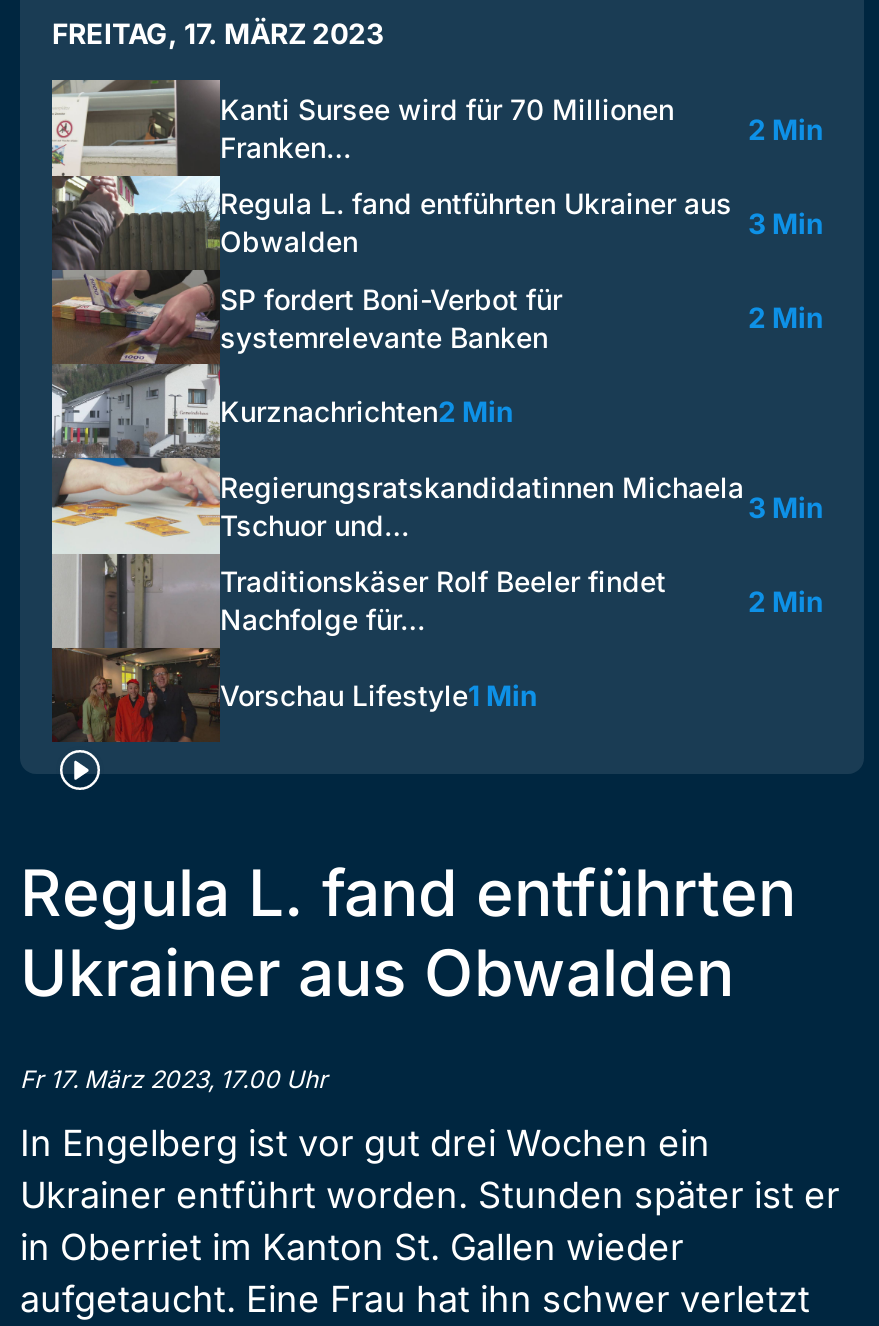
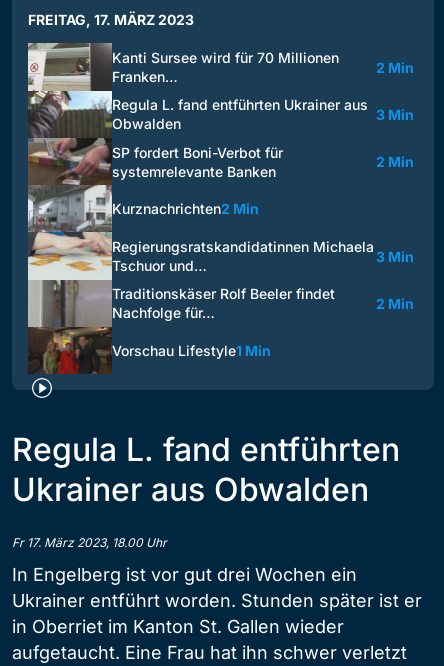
- Fr 17. März 2023, 17.00 Uhr
+ Fr 17. März 2023, 18.00 Uhr
